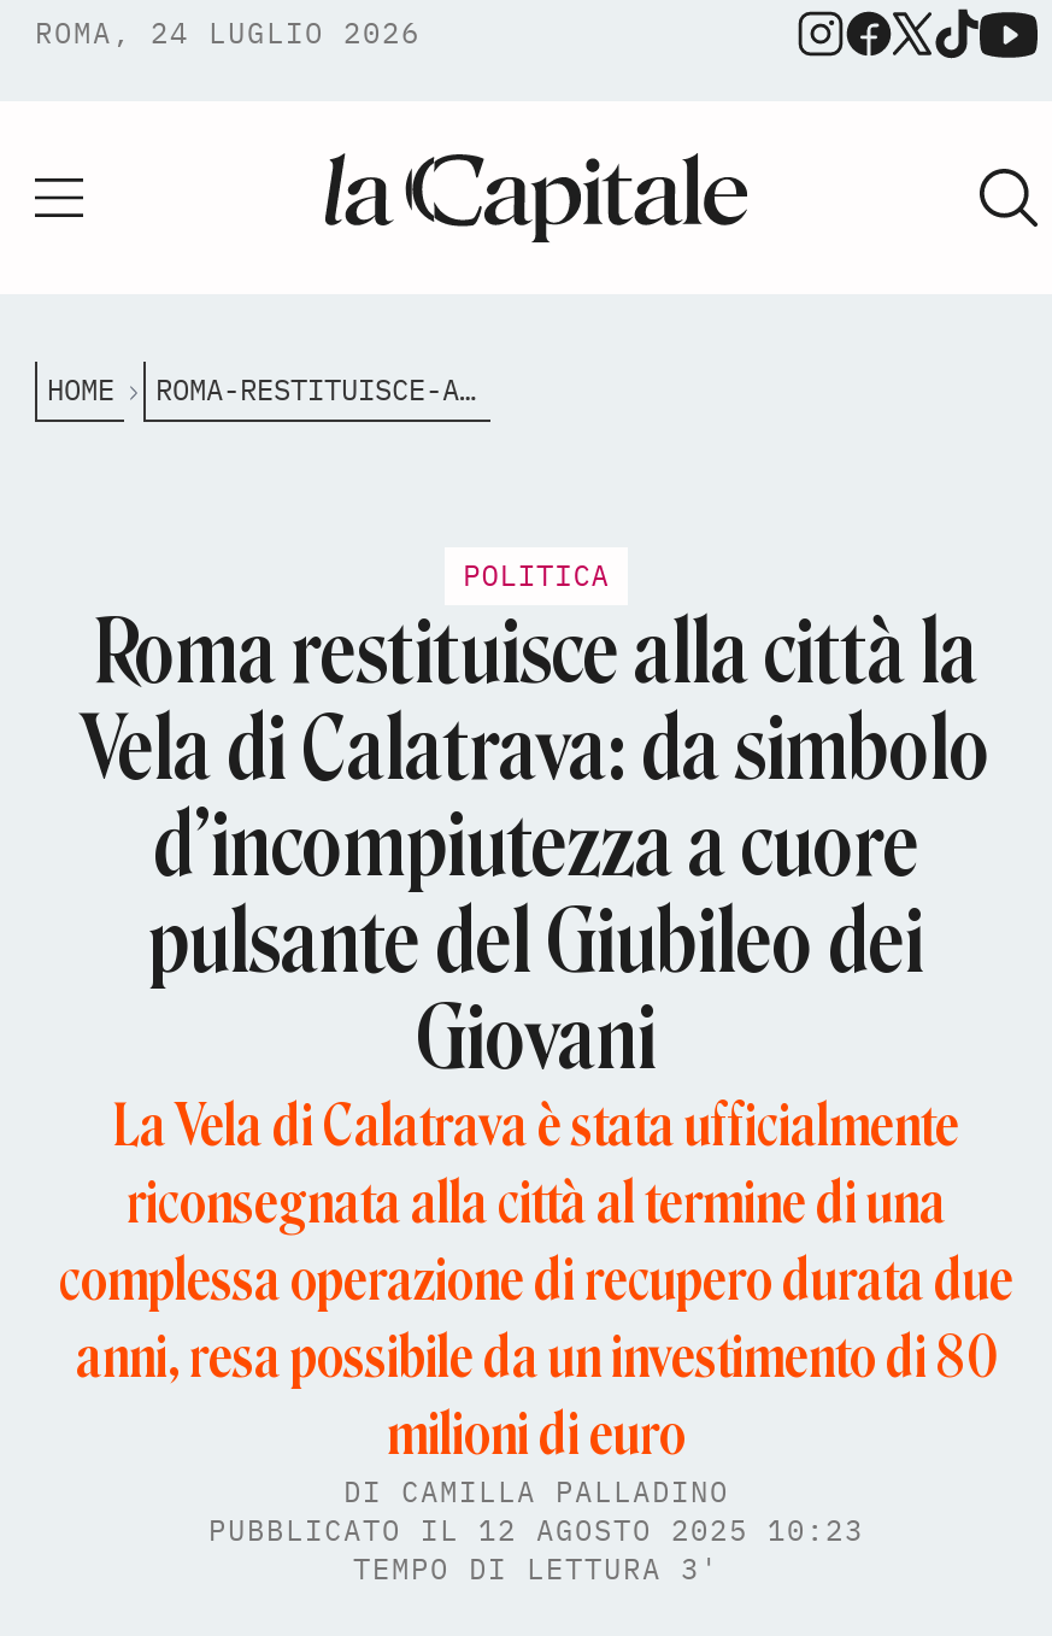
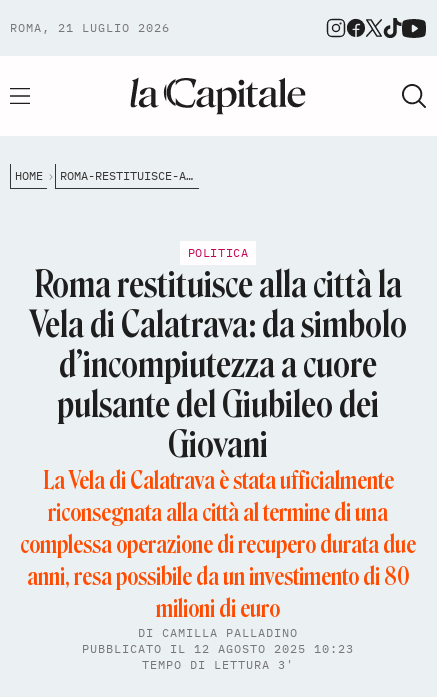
- ROMA, 24 LUGLIO 2026
+ ROMA, 21 LUGLIO 2026
